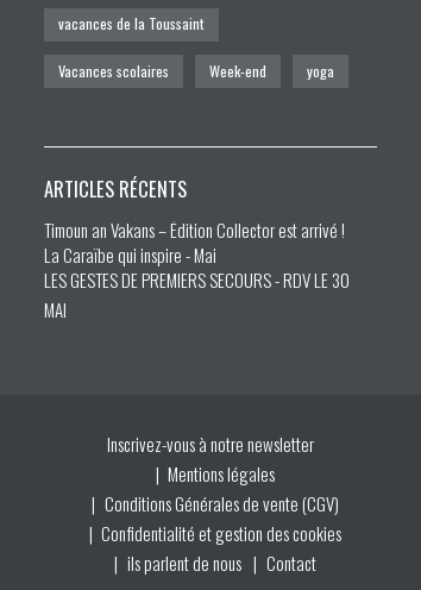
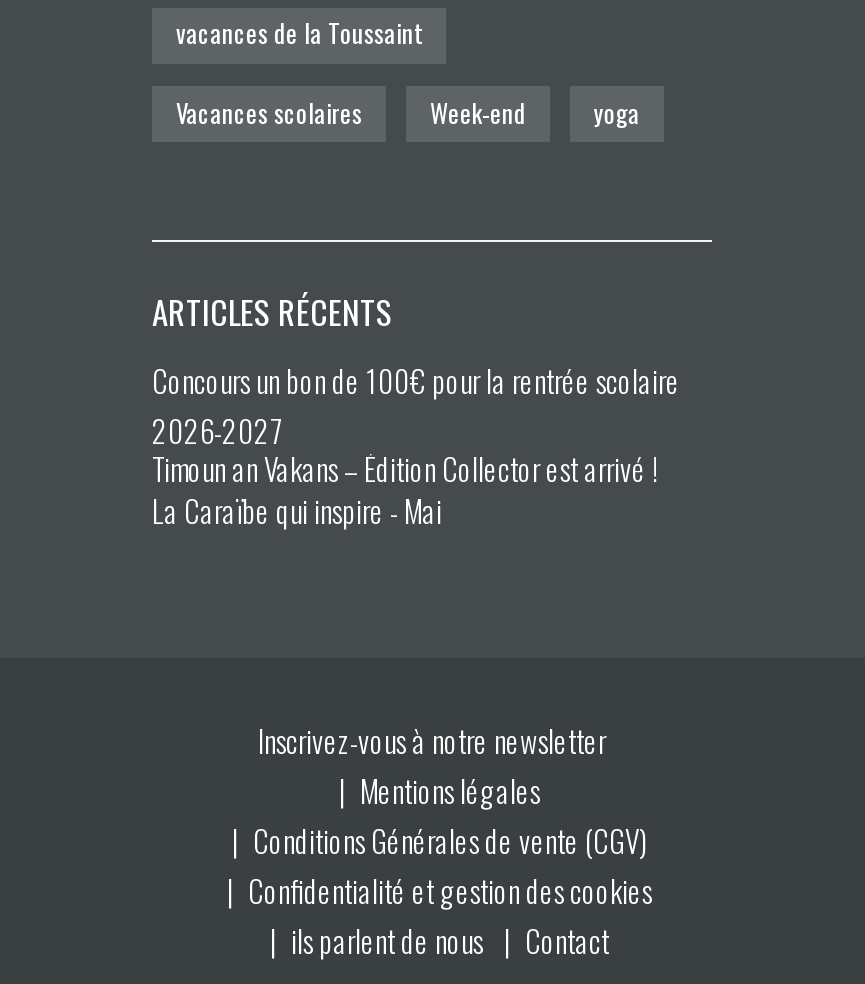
+ Concours un bon de 100€ pour la rentrée scolaire
+ 2026-2027

moved down: Timoun an Vakans – Édition Collector est arrivé ! | La Caraïbe qui inspire - Mai

- LES GESTES DE PREMIERS SECOURS - RDV LE 30
- MAI
